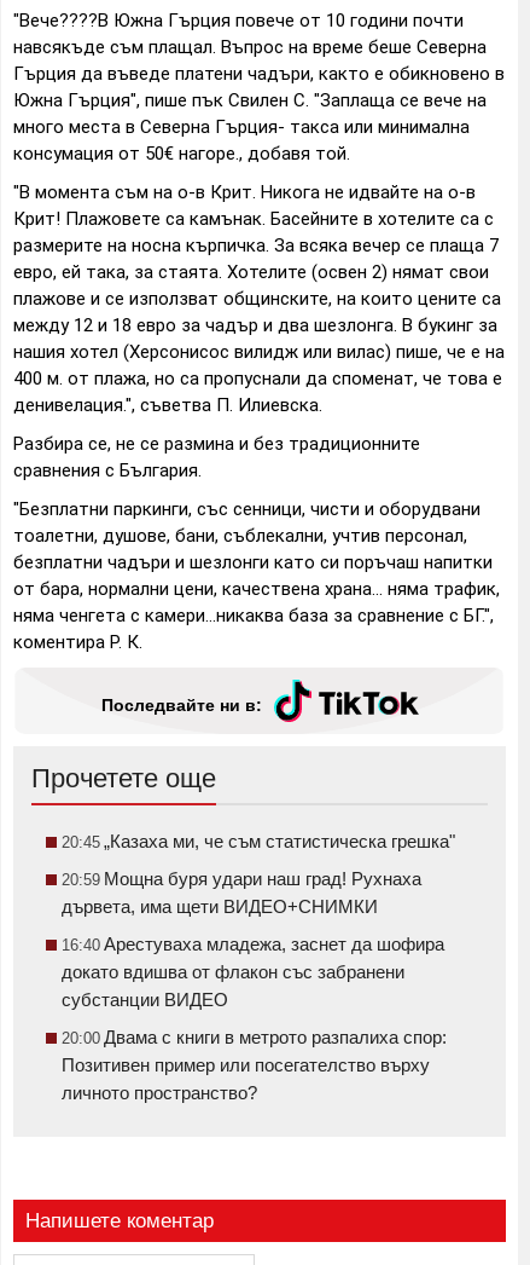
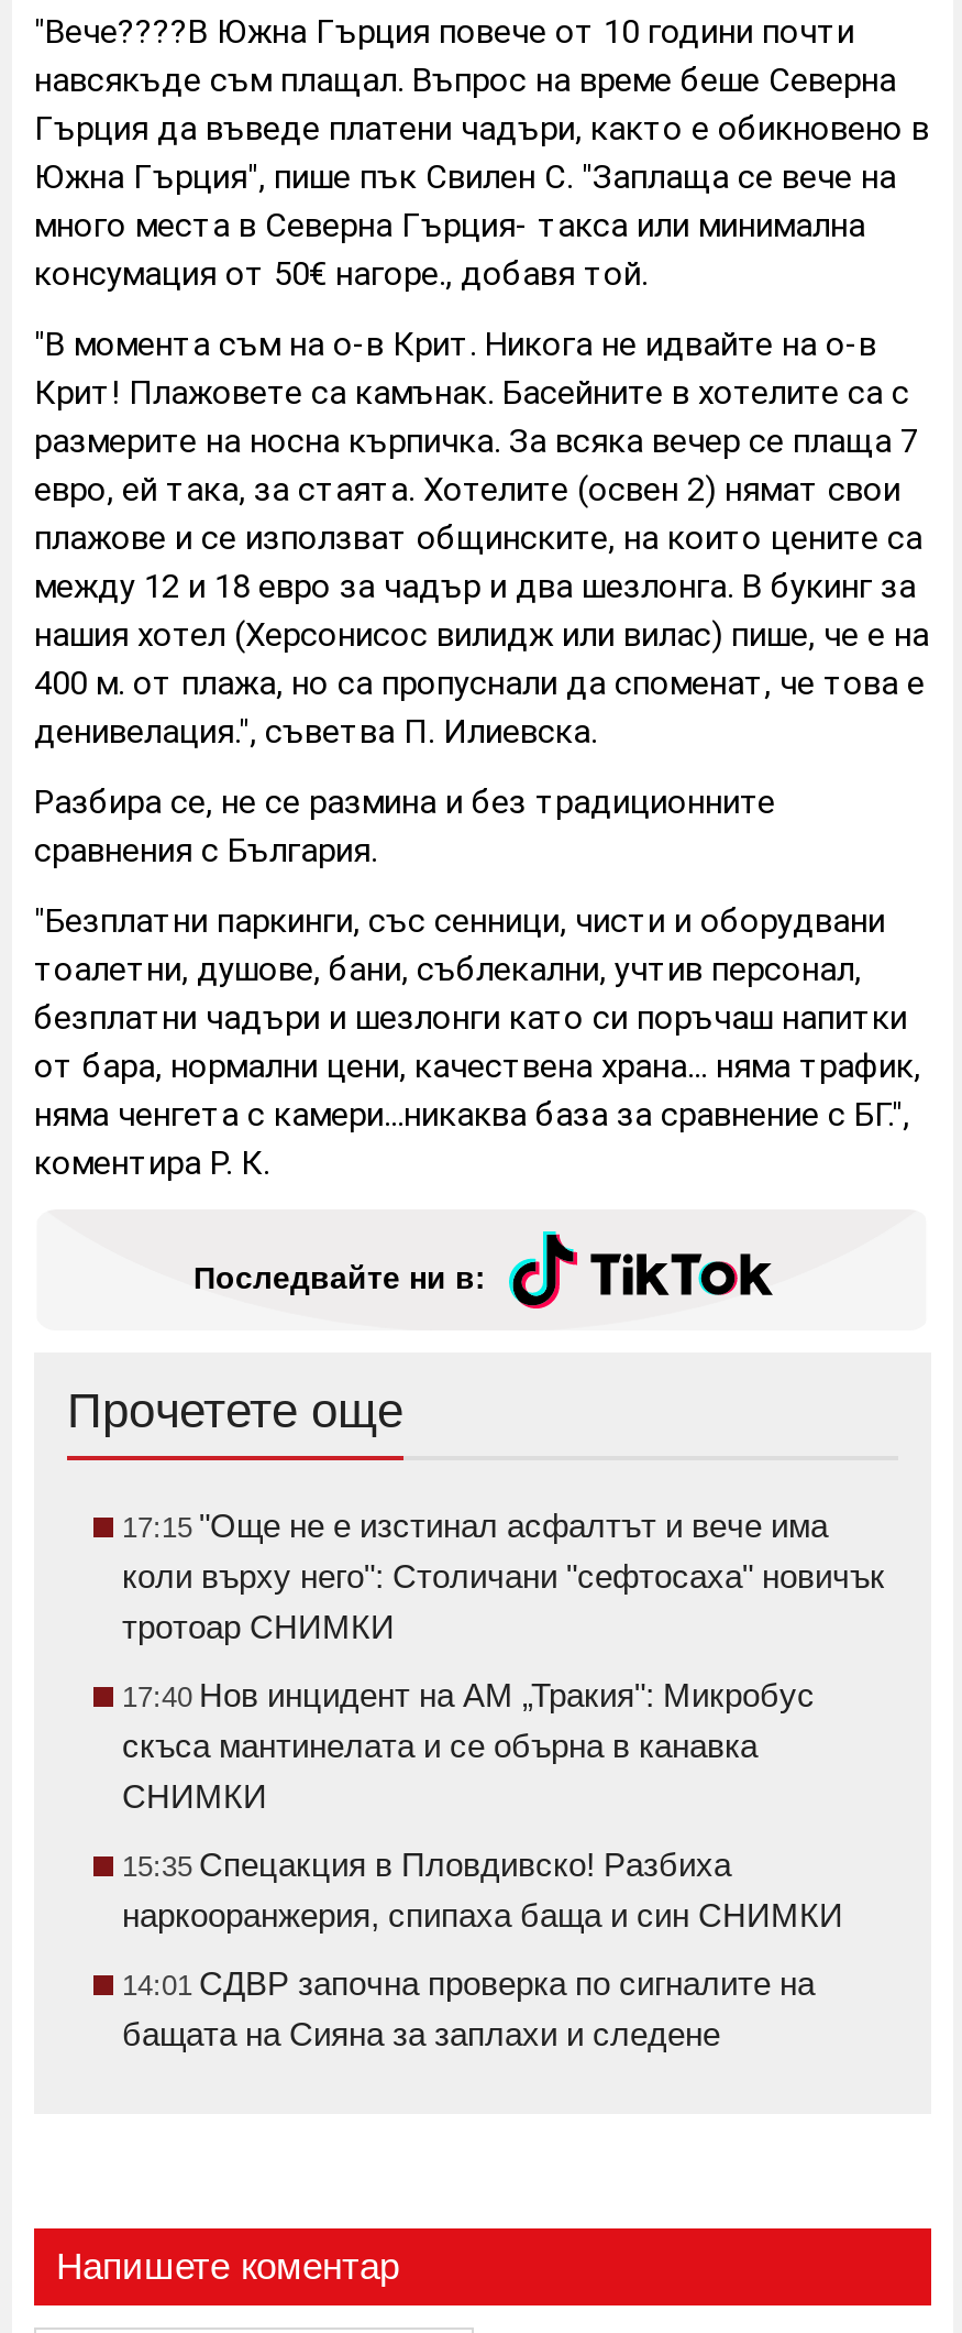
- 20:45 „Казаха ми, че съм статистическа грешка"
+ 17:15 "Още не е изстинал асфалтът и вече има
+ коли върху него": Столичани "сефтосаха" новичък
+ тротоар СНИМКИ

- 20:59 Мощна буря удари наш град! Рухнаха
- дървета, има щети ВИДЕО+СНИМКИ
+ 17:40 Нов инцидент на АМ „Тракия": Микробус
+ скъса мантинелата и се обърна в канавка
+ СНИМКИ

- 16:40 Арестуваха младежа, заснет да шофира
- докато вдишва от флакон със забранени
- субстанции ВИДЕО
+ 15:35 Спецакция в Пловдивско! Разбиха
+ наркооранжерия, спипаха баща и син СНИМКИ

- 20:00 Двама с книги в метрото разпалиха спор:
- Позитивен пример или посегателство върху
- личното пространство?
+ 14:01 СДВР започна проверка по сигналите на
+ бащата на Сияна за заплахи и следене
